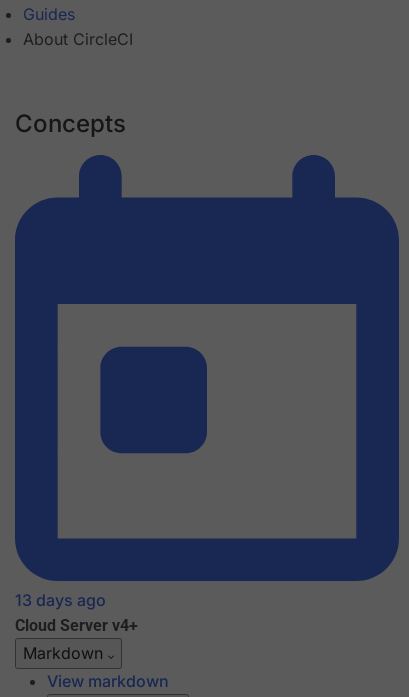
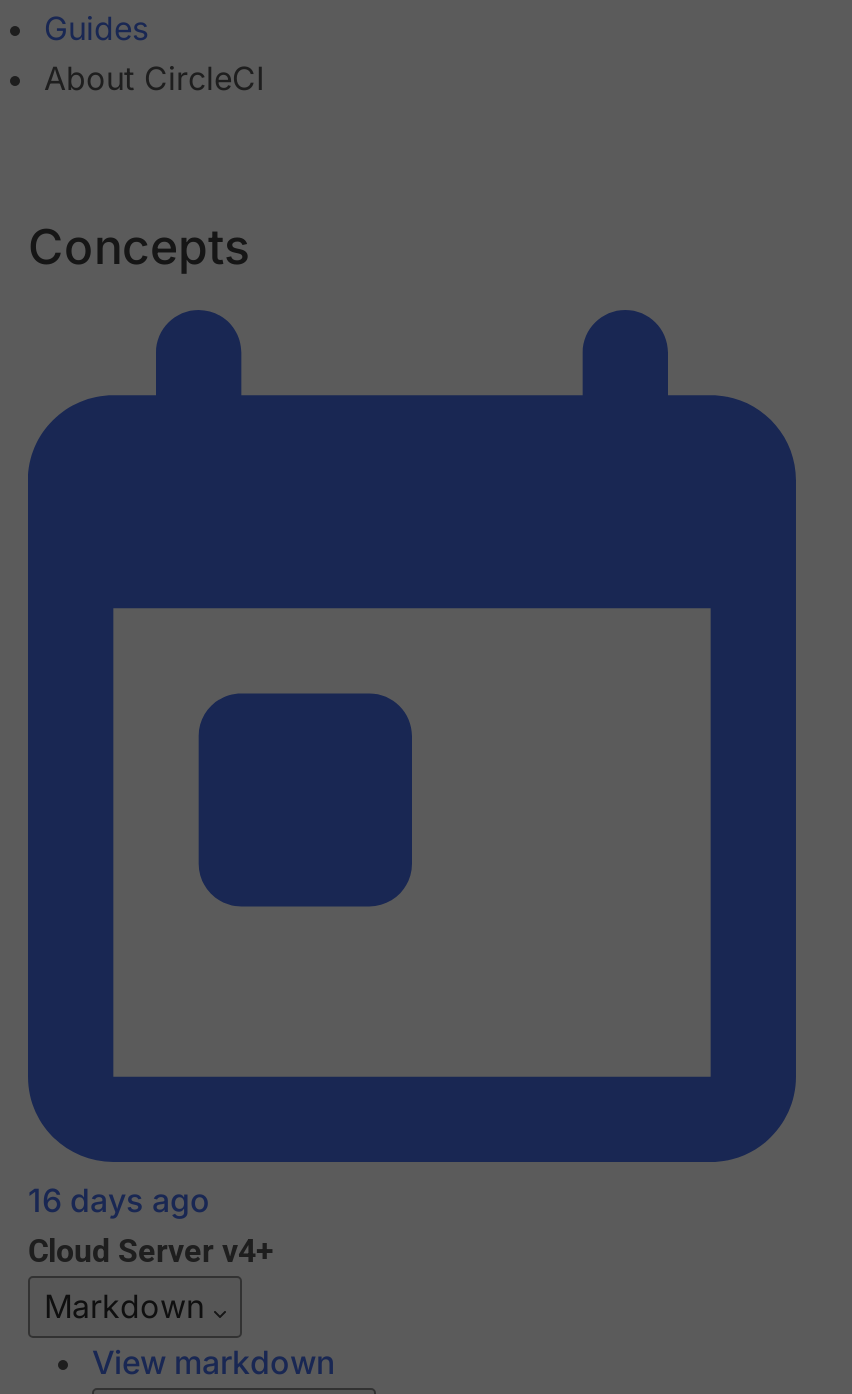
- 13 days ago
+ 16 days ago
